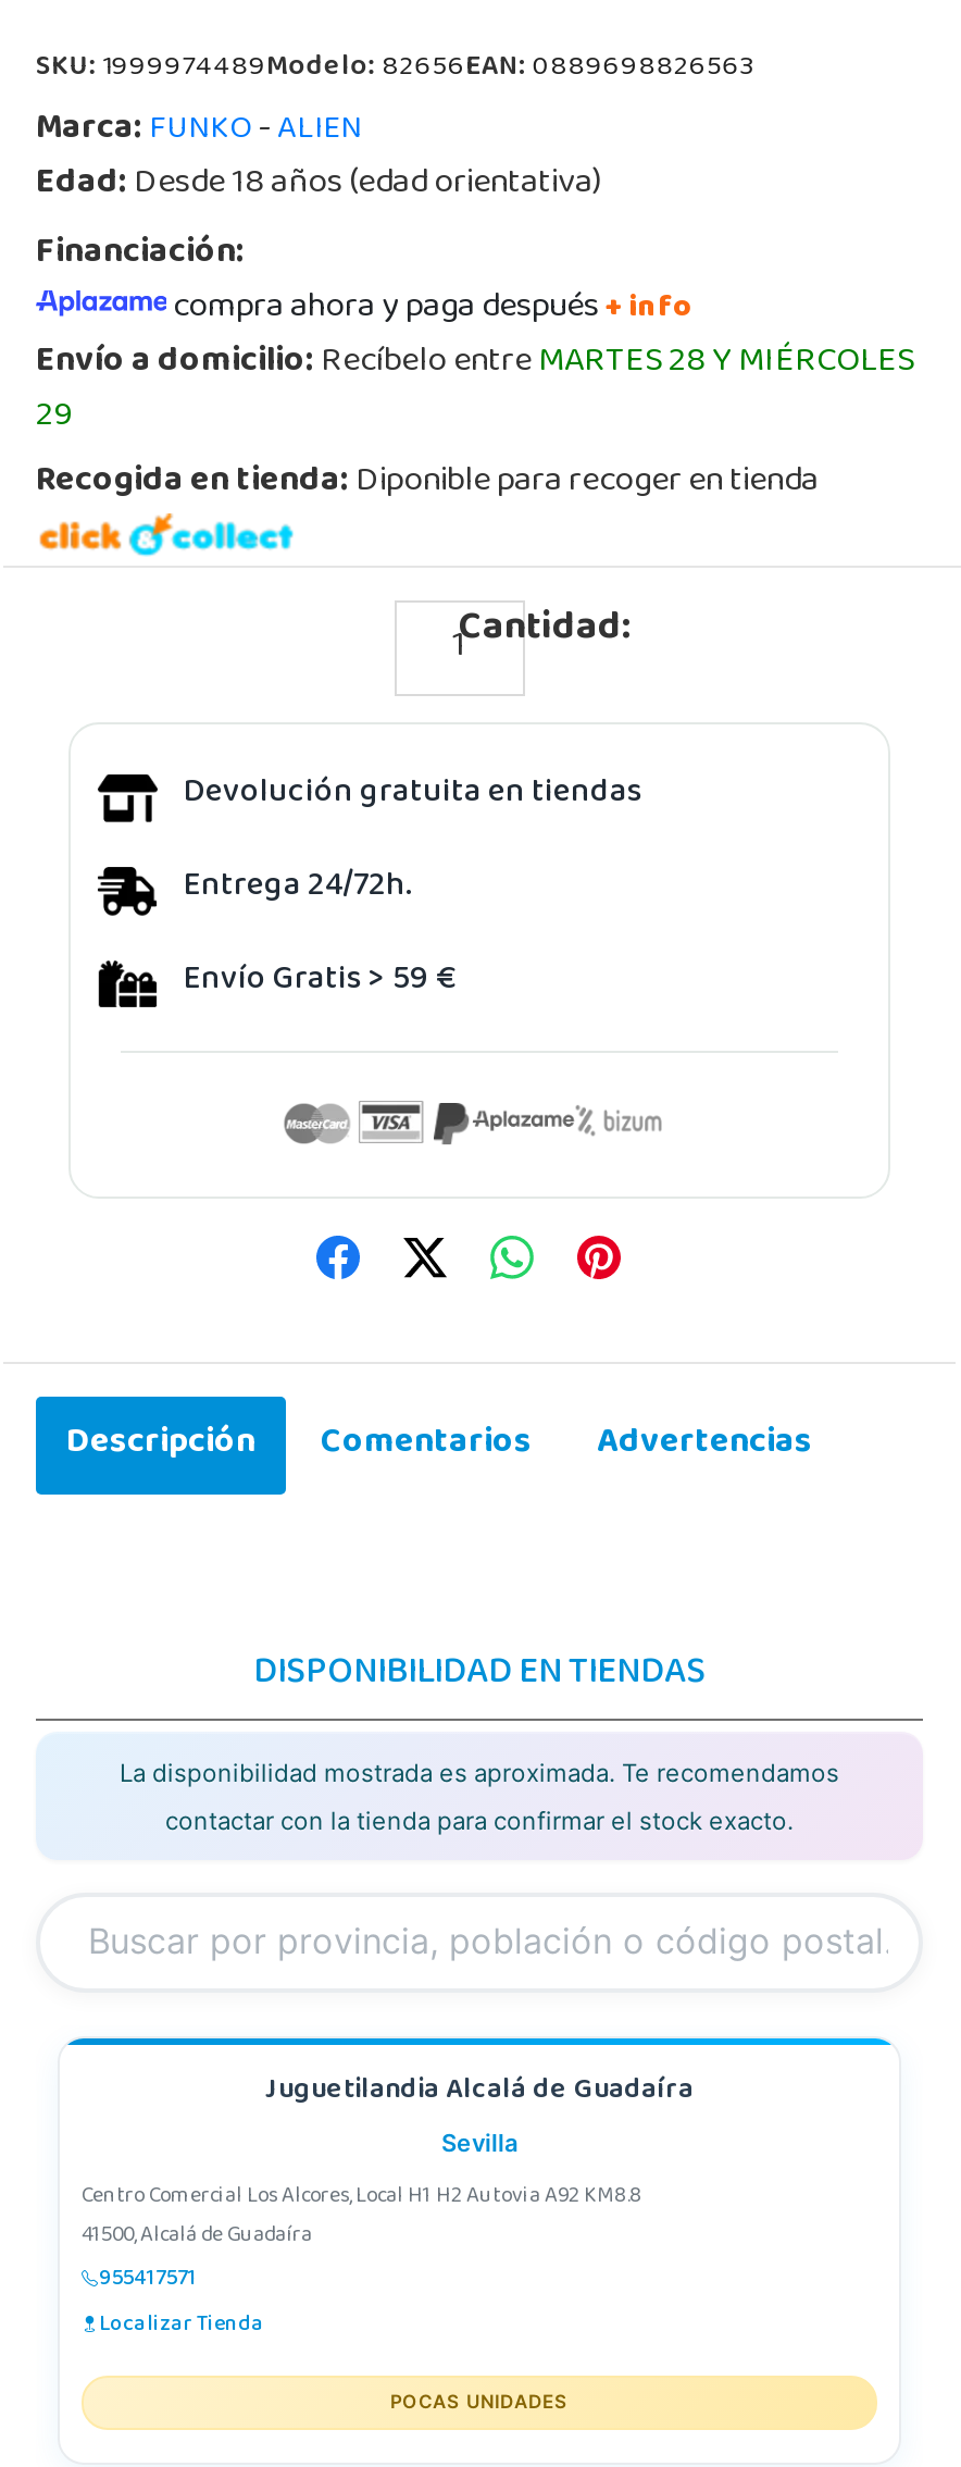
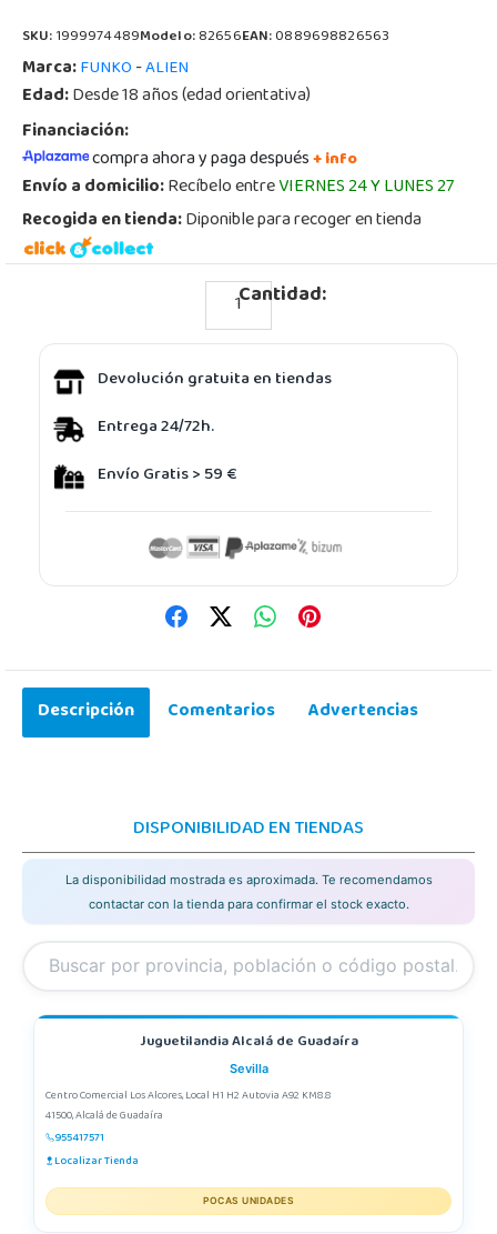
- Envío a domicilio: Recíbelo entreMARTES 28 Y MIÉRCOLES
- 29
+ Envío a domicilio: Recíbelo entreVIERNES 24 Y LUNES 27
